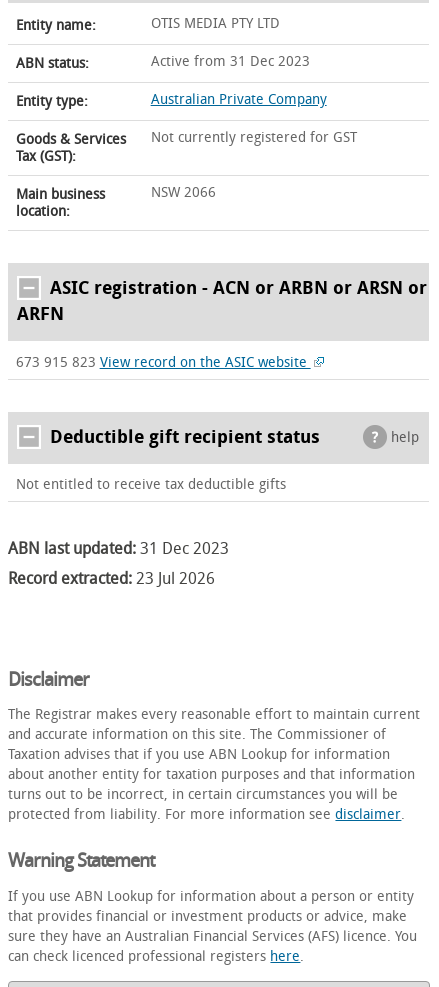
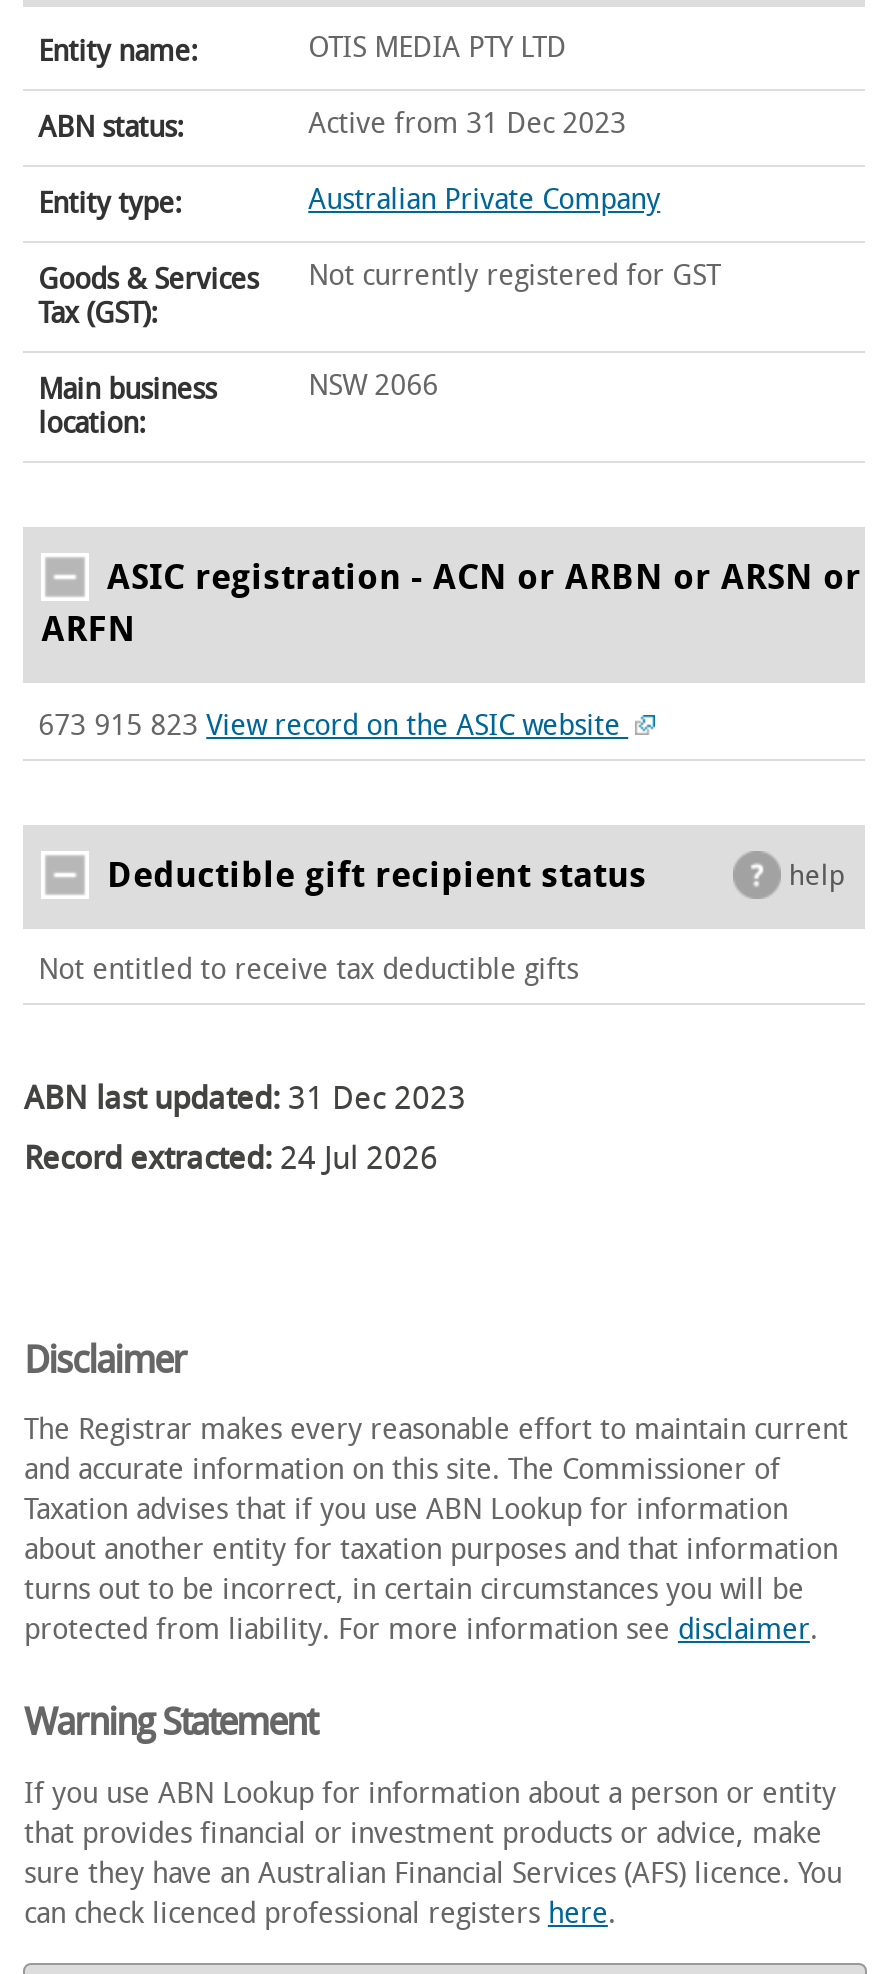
- Record extracted: 23 Jul 2026
+ Record extracted: 24 Jul 2026
